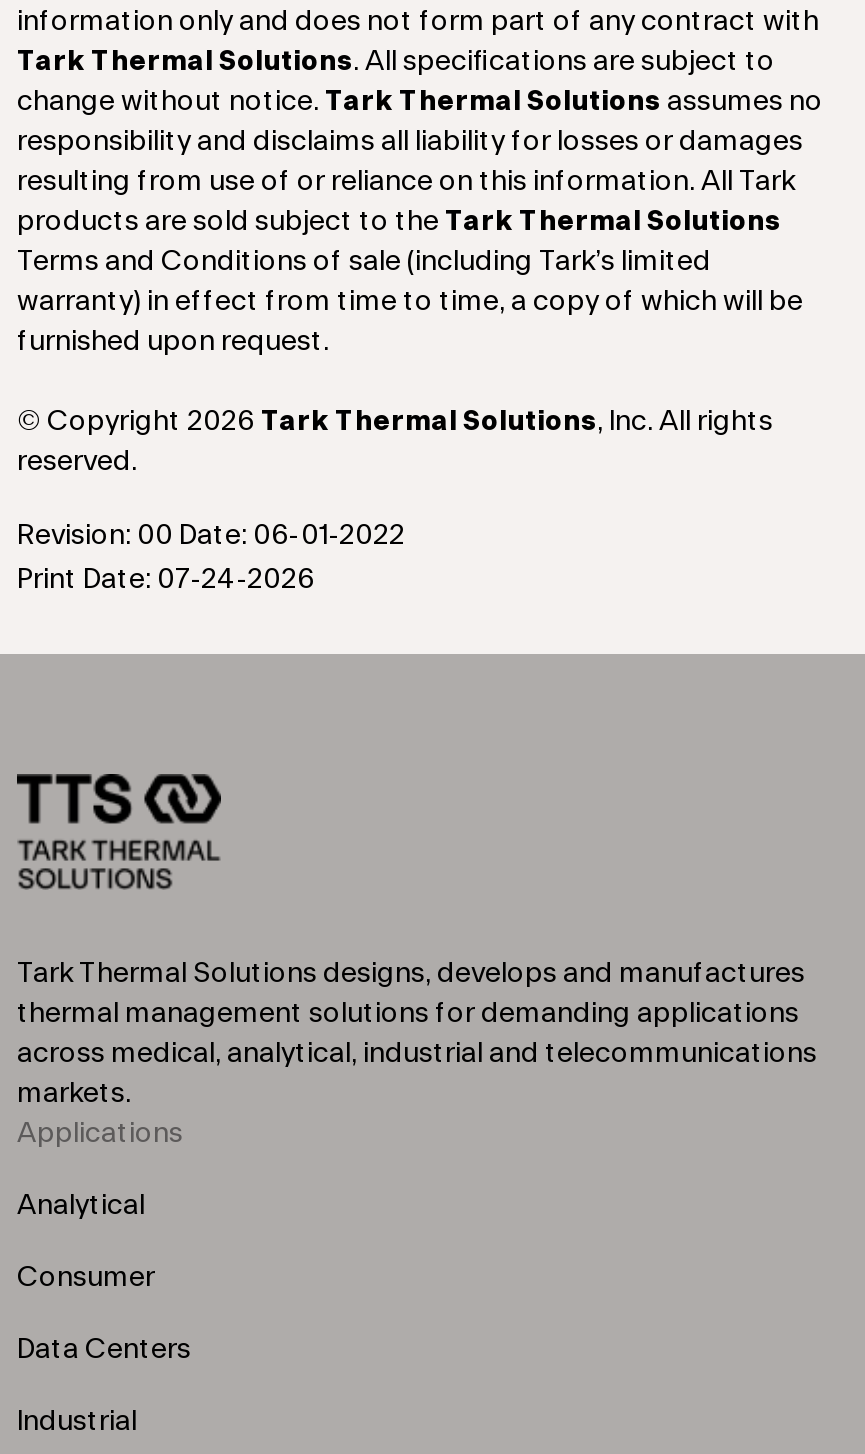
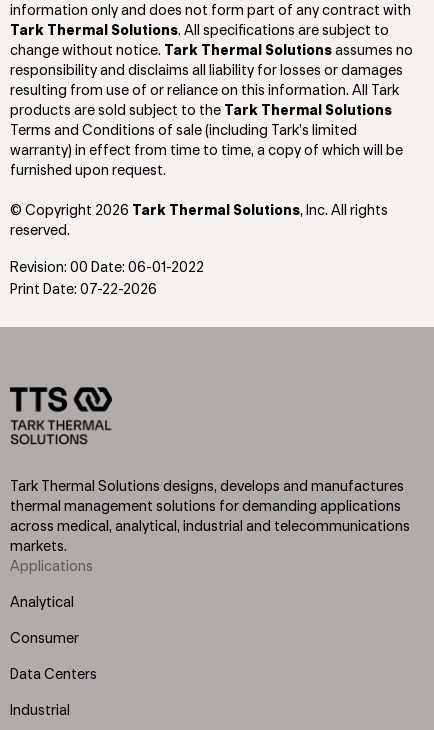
- Print Date: 07-24-2026
+ Print Date: 07-22-2026
